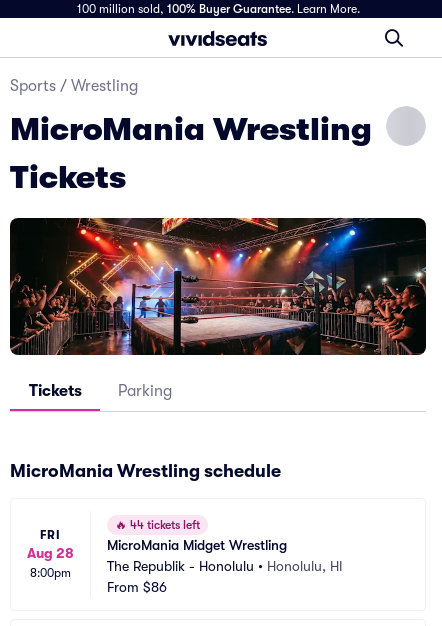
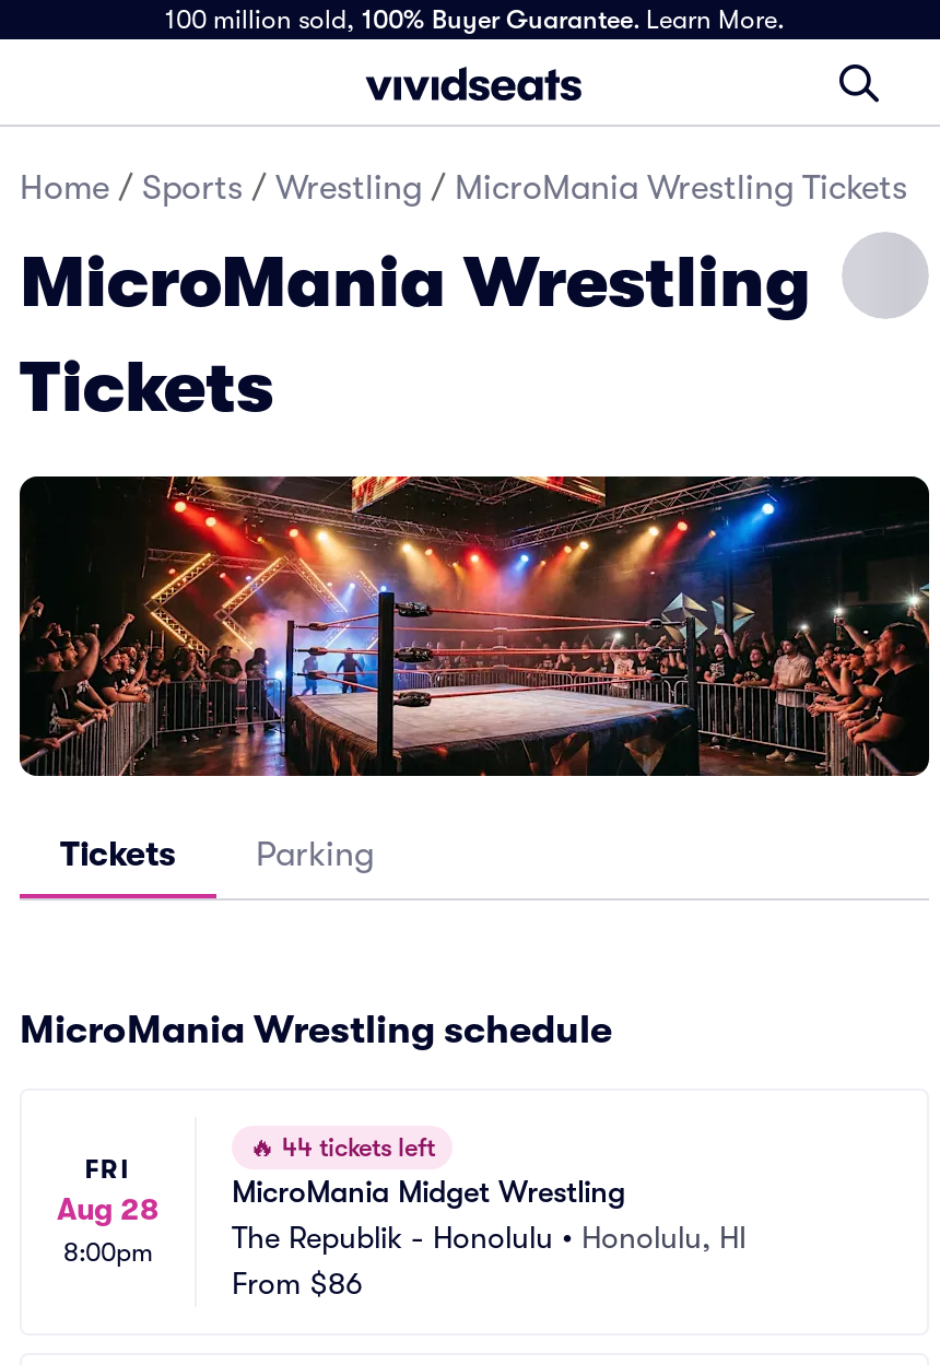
- Sports / Wrestling
+ Home / Sports / Wrestling / MicroMania Wrestling Tickets
